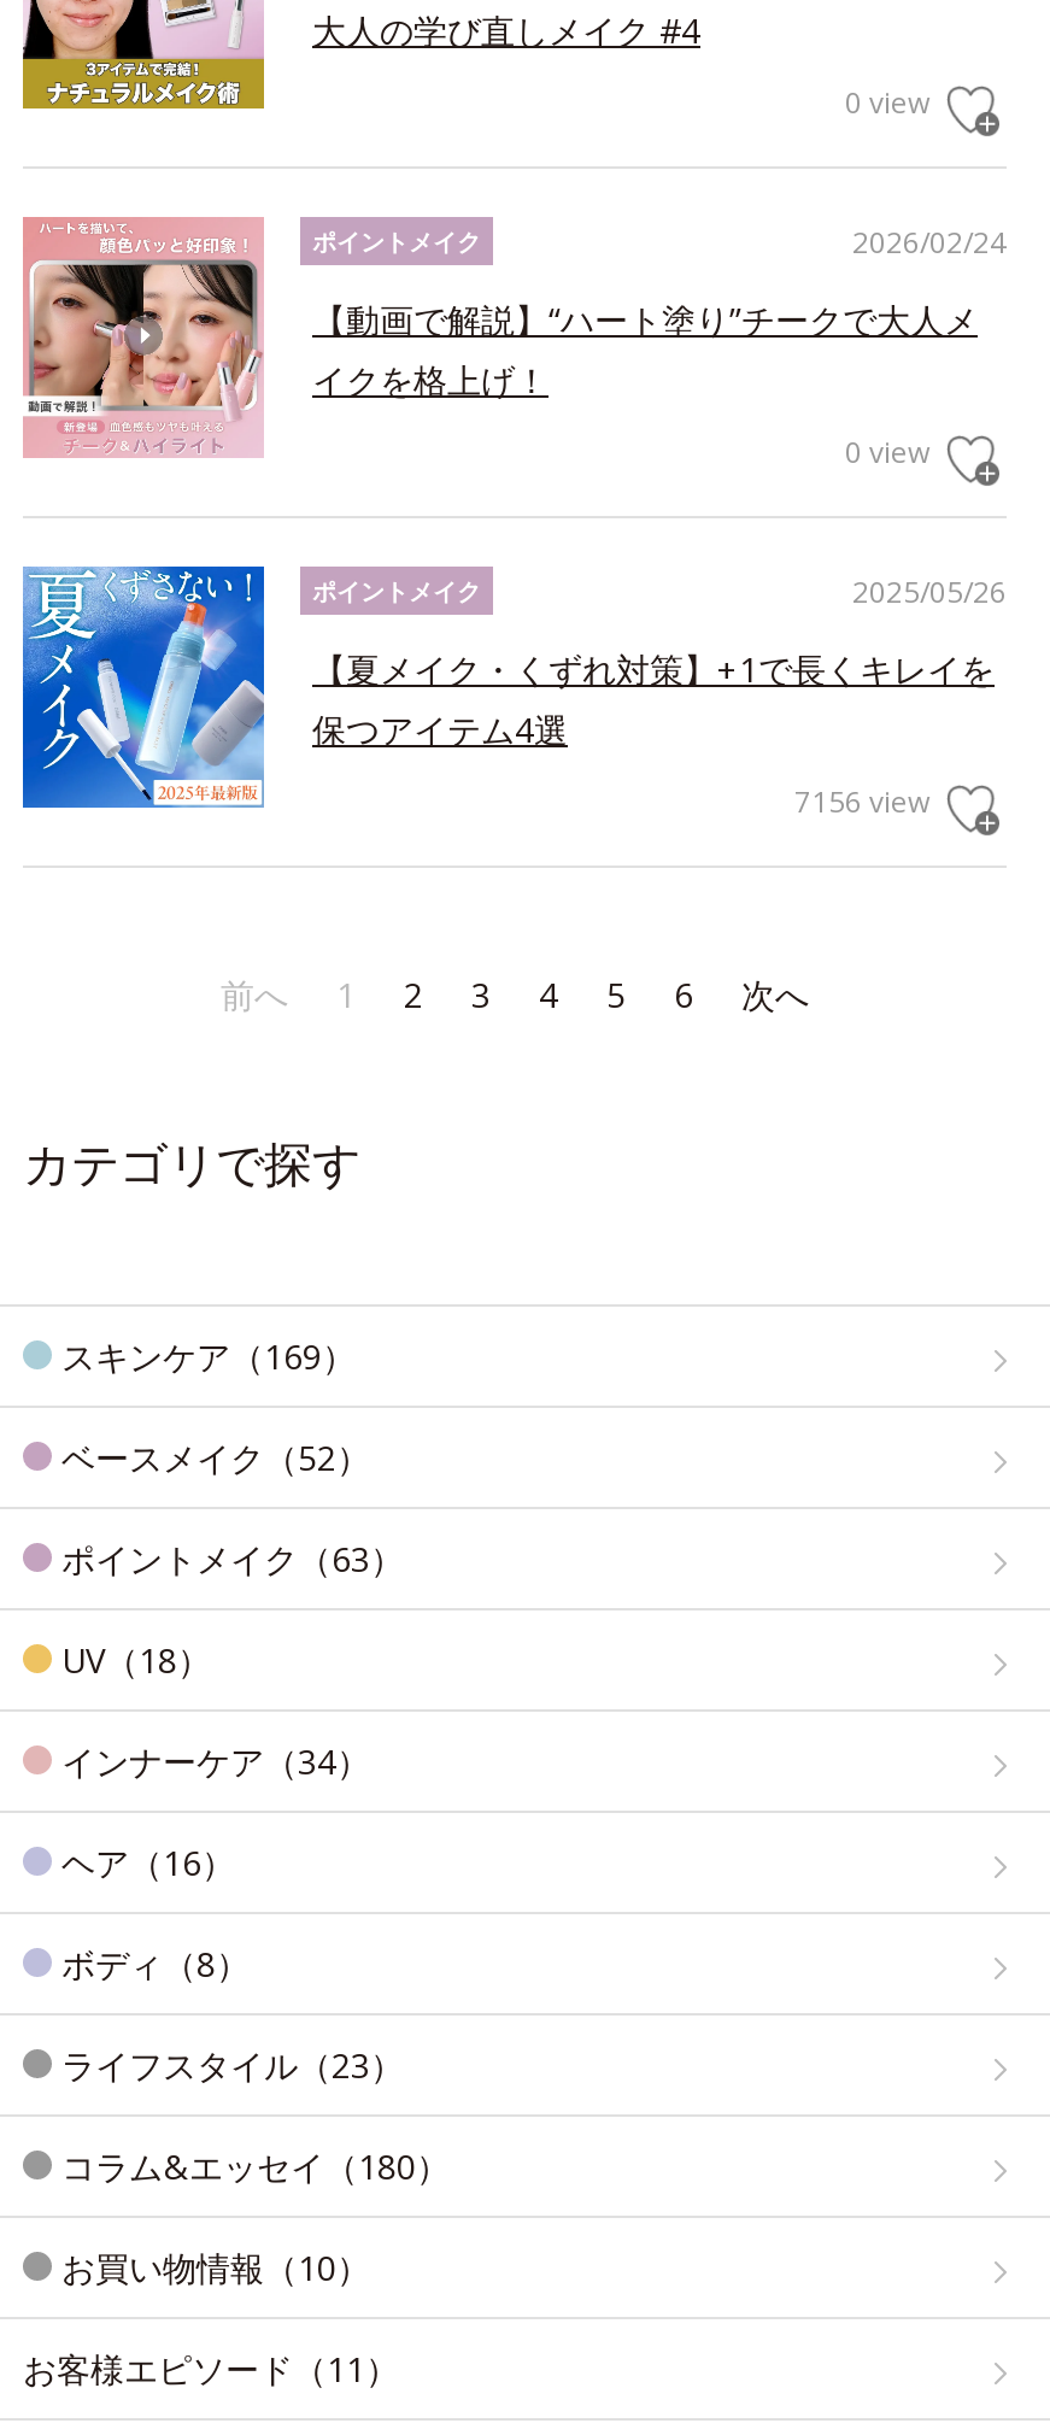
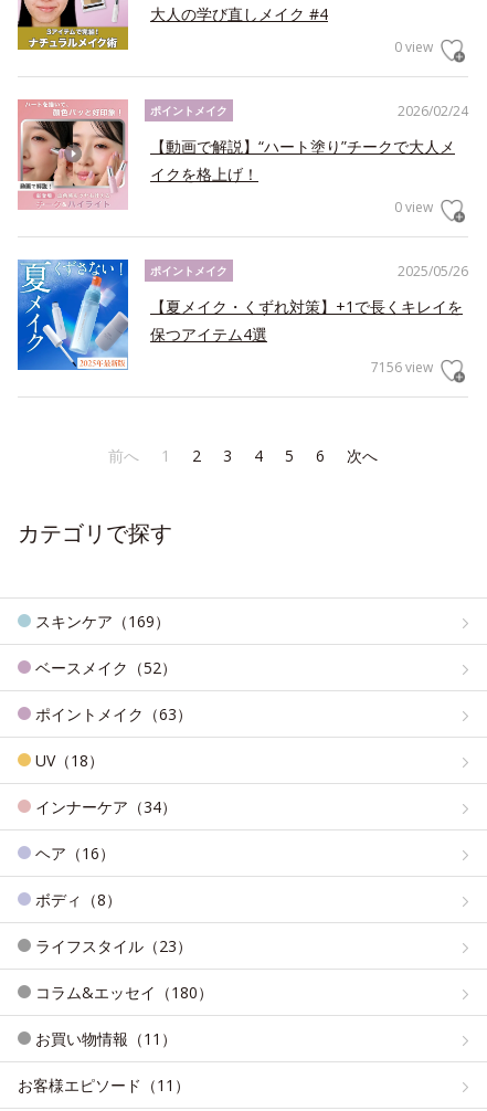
- お買い物情報（10）
+ お買い物情報（11）
